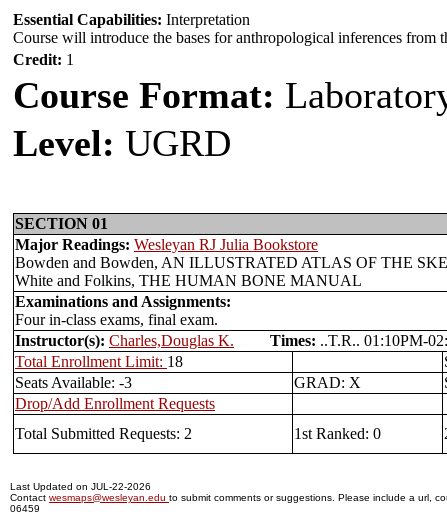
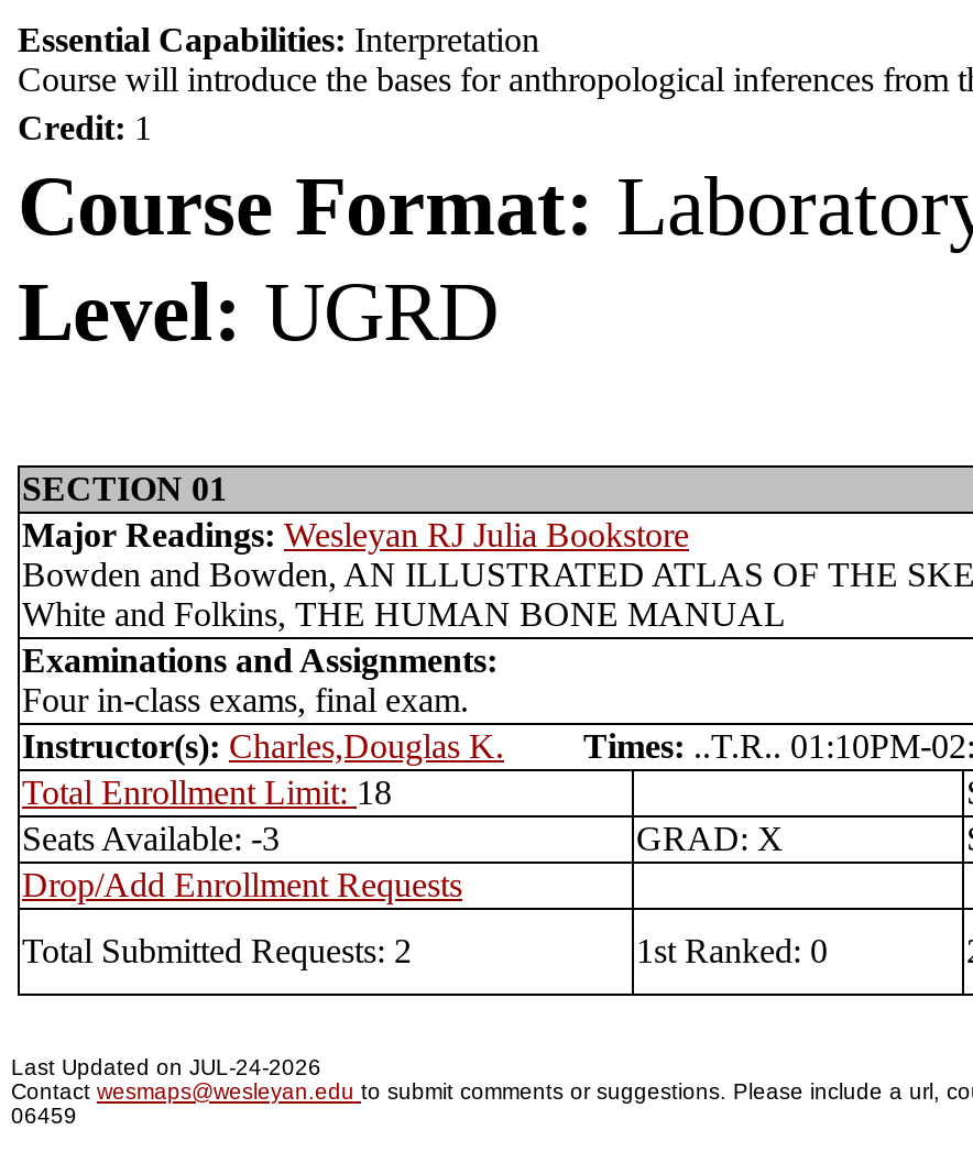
- Last Updated on JUL-22-2026
+ Last Updated on JUL-24-2026
